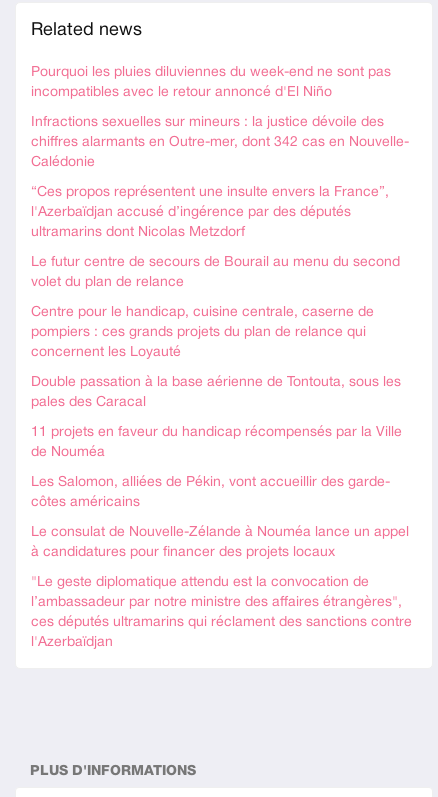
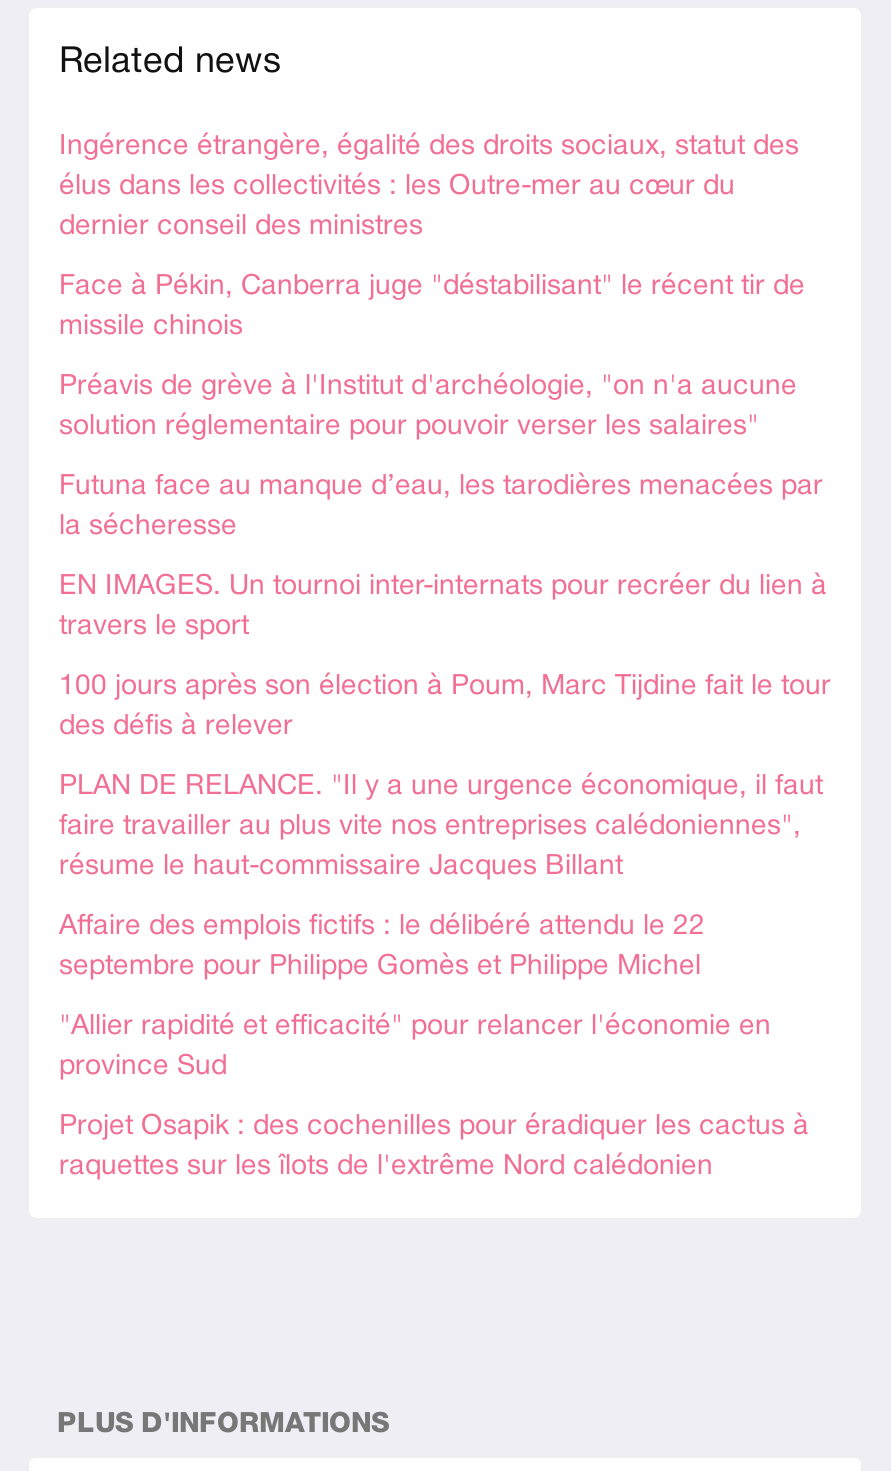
- Pourquoi les pluies diluviennes du week-end ne sont pas
- incompatibles avec le retour annoncé d'El Niño
- Infractions sexuelles sur mineurs : la justice dévoile des
- chiffres alarmants en Outre-mer, dont 342 cas en Nouvelle-
- Calédonie
- “Ces propos représentent une insulte envers la France”,
- l'Azerbaïdjan accusé d’ingérence par des députés
- ultramarins dont Nicolas Metzdorf
- Le futur centre de secours de Bourail au menu du second
- volet du plan de relance
- Centre pour le handicap, cuisine centrale, caserne de
- pompiers : ces grands projets du plan de relance qui
- concernent les Loyauté
- Double passation à la base aérienne de Tontouta, sous les
- pales des Caracal
- 11 projets en faveur du handicap récompensés par la Ville
- de Nouméa
- Les Salomon, alliées de Pékin, vont accueillir des garde-
- côtes américains
- Le consulat de Nouvelle-Zélande à Nouméa lance un appel
- à candidatures pour financer des projets locaux
- "Le geste diplomatique attendu est la convocation de
- l’ambassadeur par notre ministre des affaires étrangères",
- ces députés ultramarins qui réclament des sanctions contre
- l'Azerbaïdjan
+ Ingérence étrangère, égalité des droits sociaux, statut des
+ élus dans les collectivités : les Outre-mer au cœur du
+ dernier conseil des ministres
+ Face à Pékin, Canberra juge "déstabilisant" le récent tir de
+ missile chinois
+ Préavis de grève à l'Institut d'archéologie, "on n'a aucune
+ solution réglementaire pour pouvoir verser les salaires"
+ Futuna face au manque d’eau, les tarodières menacées par
+ la sécheresse
+ EN IMAGES. Un tournoi inter-internats pour recréer du lien à
+ travers le sport
+ 100 jours après son élection à Poum, Marc Tijdine fait le tour
+ des défis à relever
+ PLAN DE RELANCE. "Il y a une urgence économique, il faut
+ faire travailler au plus vite nos entreprises calédoniennes",
+ résume le haut-commissaire Jacques Billant
+ Affaire des emplois fictifs : le délibéré attendu le 22
+ septembre pour Philippe Gomès et Philippe Michel
+ "Allier rapidité et efficacité" pour relancer l'économie en
+ province Sud
+ Projet Osapik : des cochenilles pour éradiquer les cactus à
+ raquettes sur les îlots de l'extrême Nord calédonien
